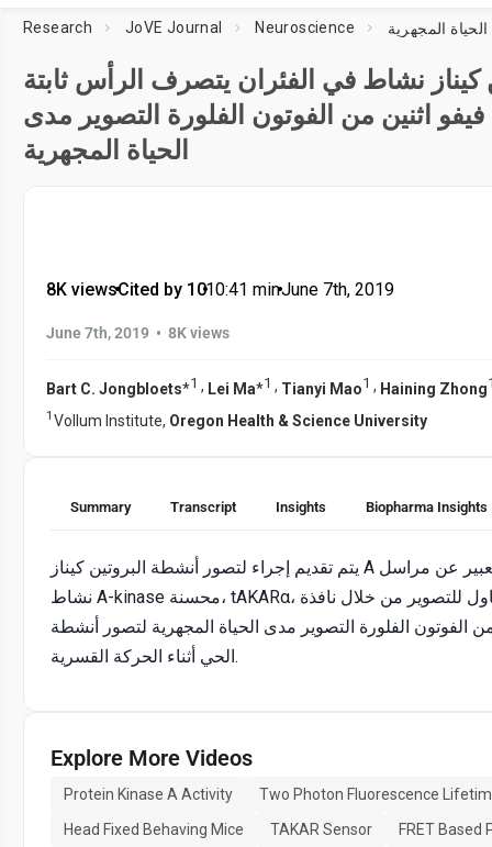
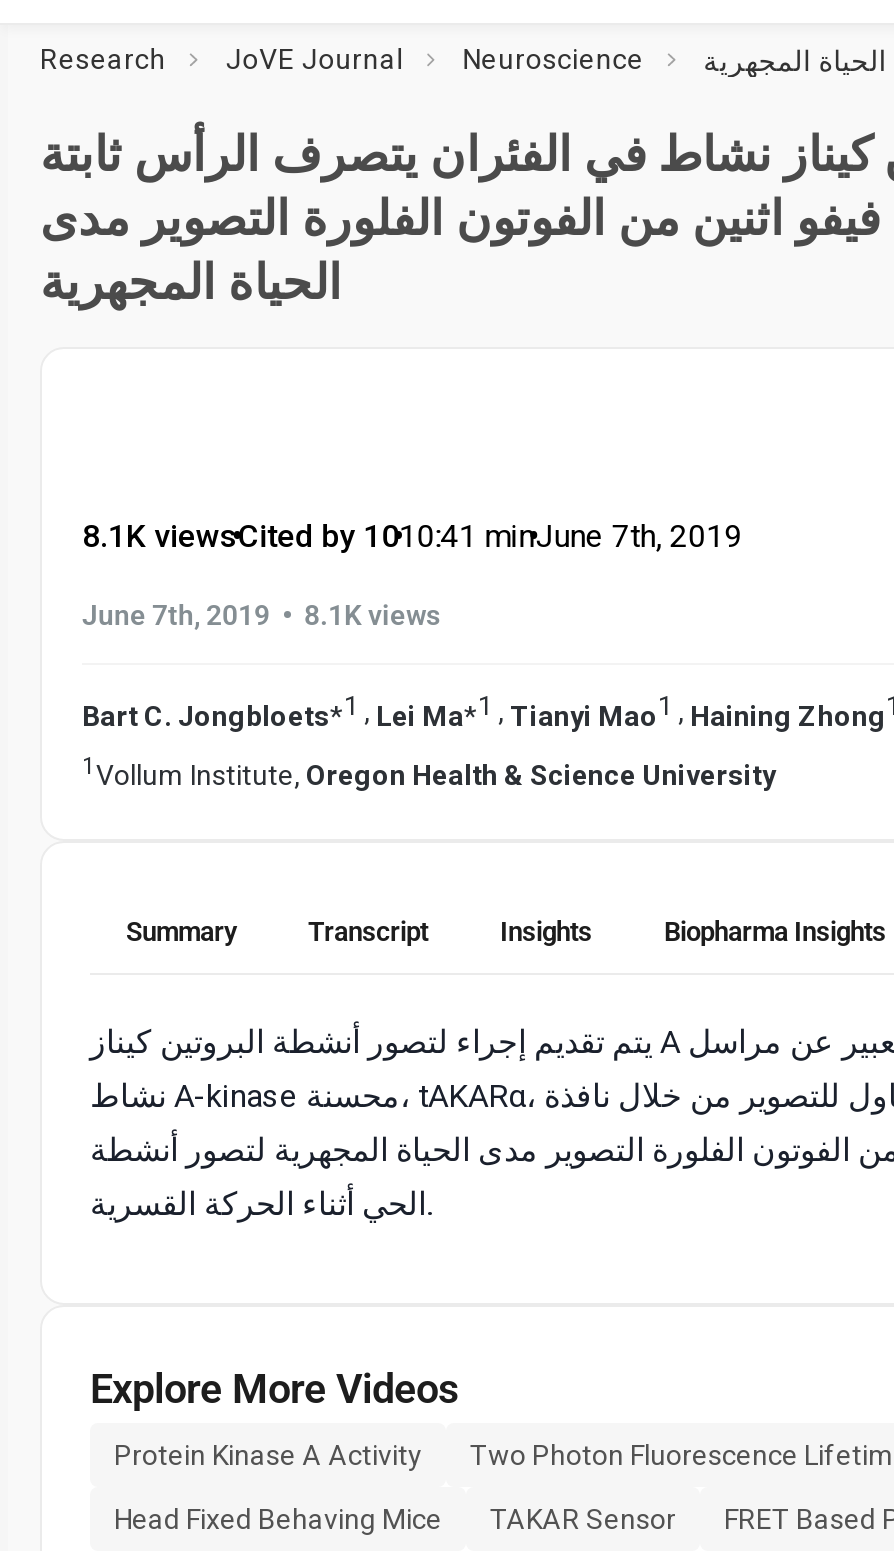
- 8K views
+ 8.1K views

- June 7th, 2019 • 8K views
+ June 7th, 2019 • 8.1K views
